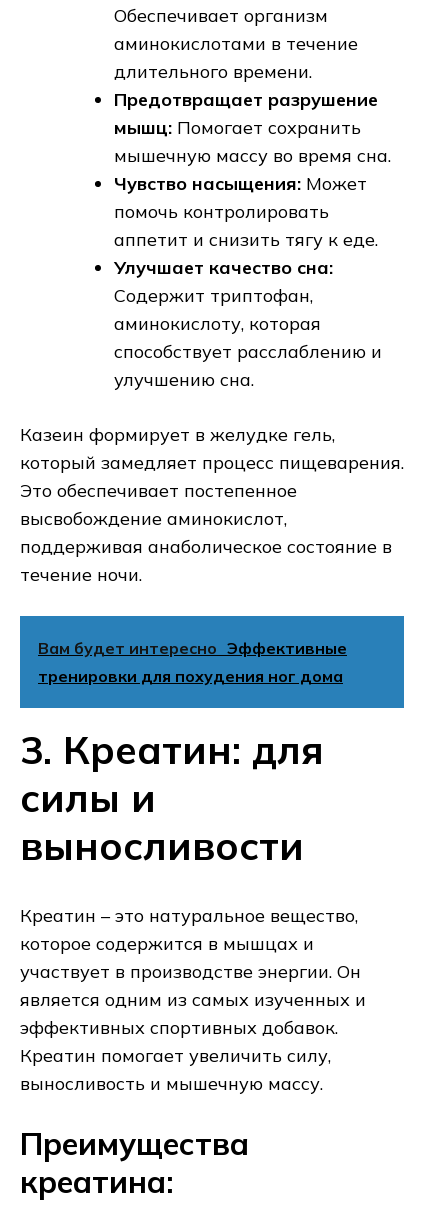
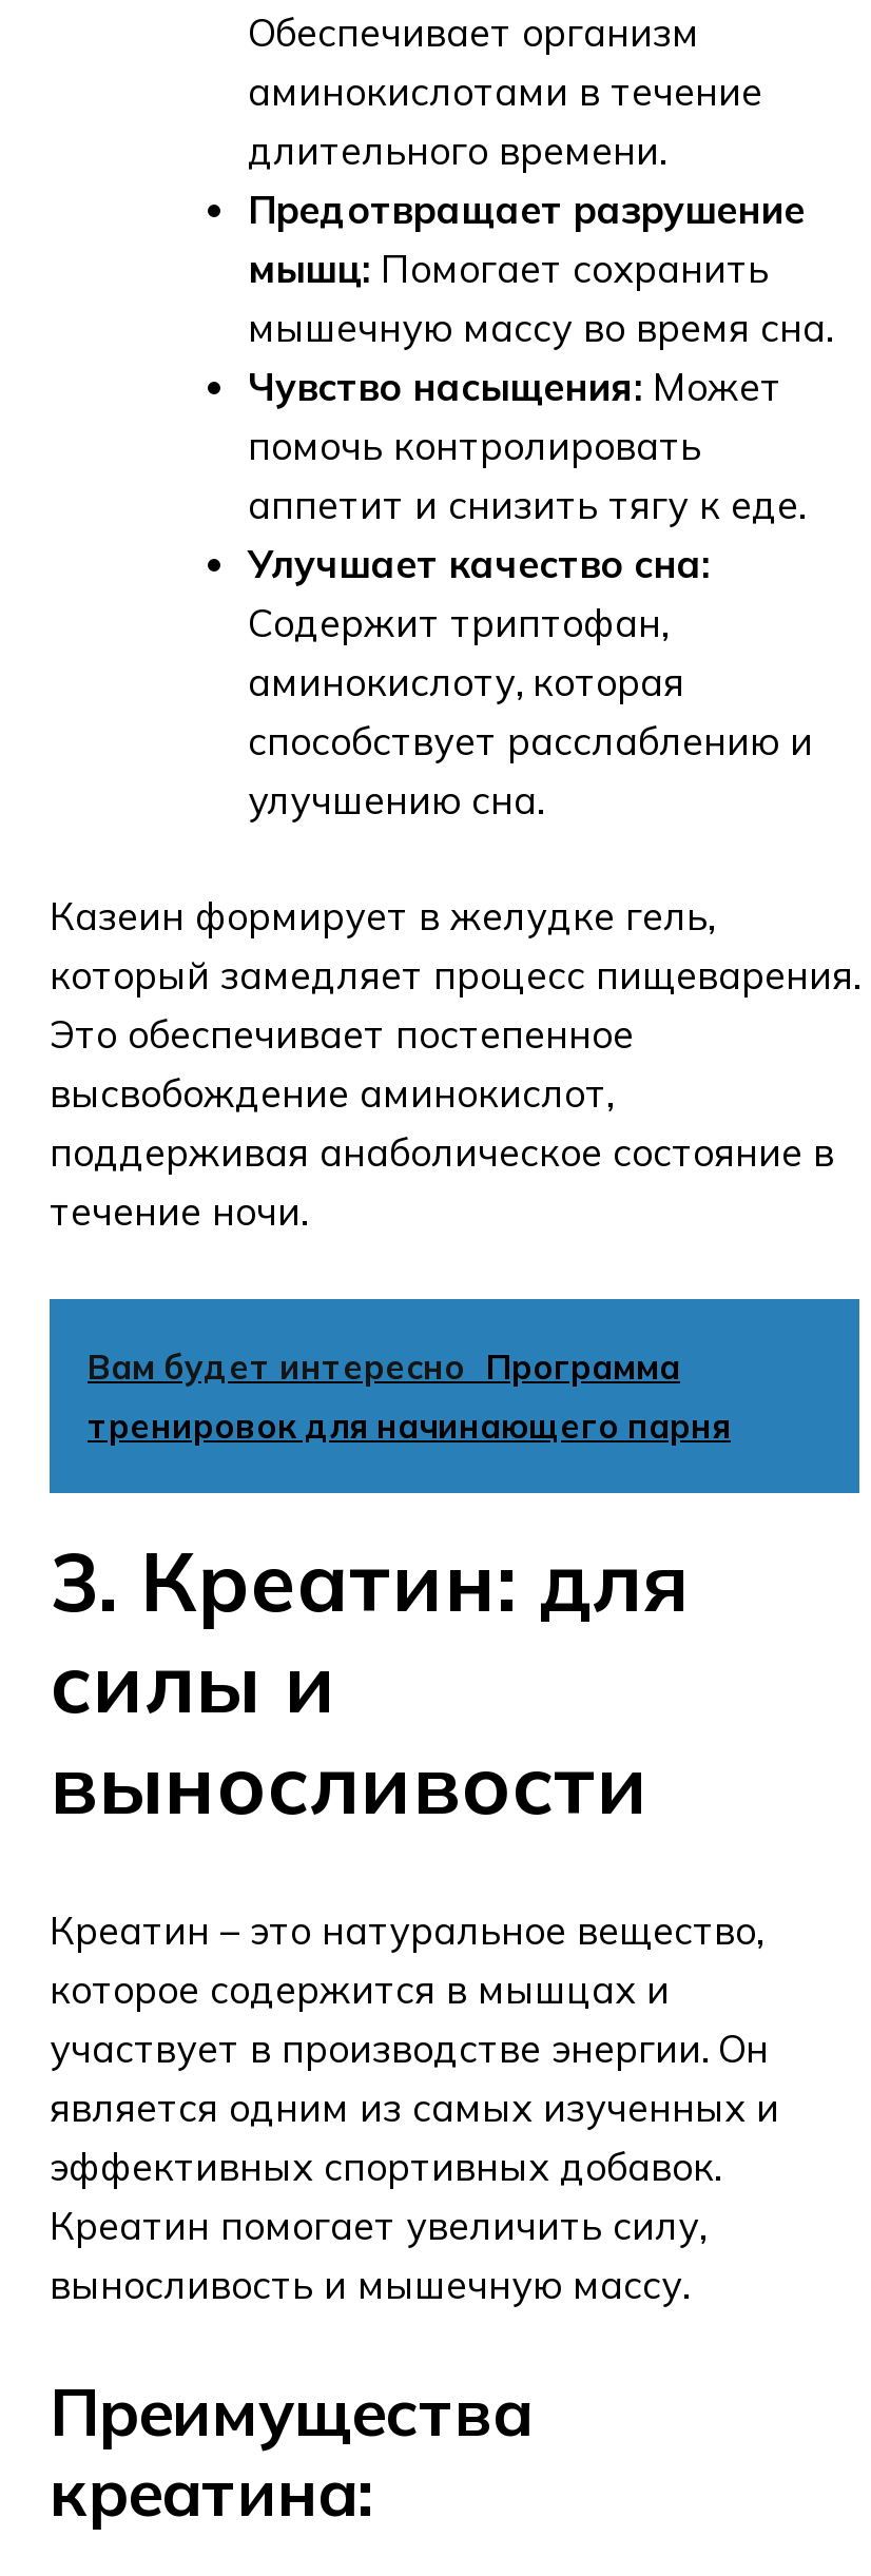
- Вам будет интересно Эффективные
- тренировки для похудения ног дома
+ Вам будет интересно Программа
+ тренировок для начинающего парня
